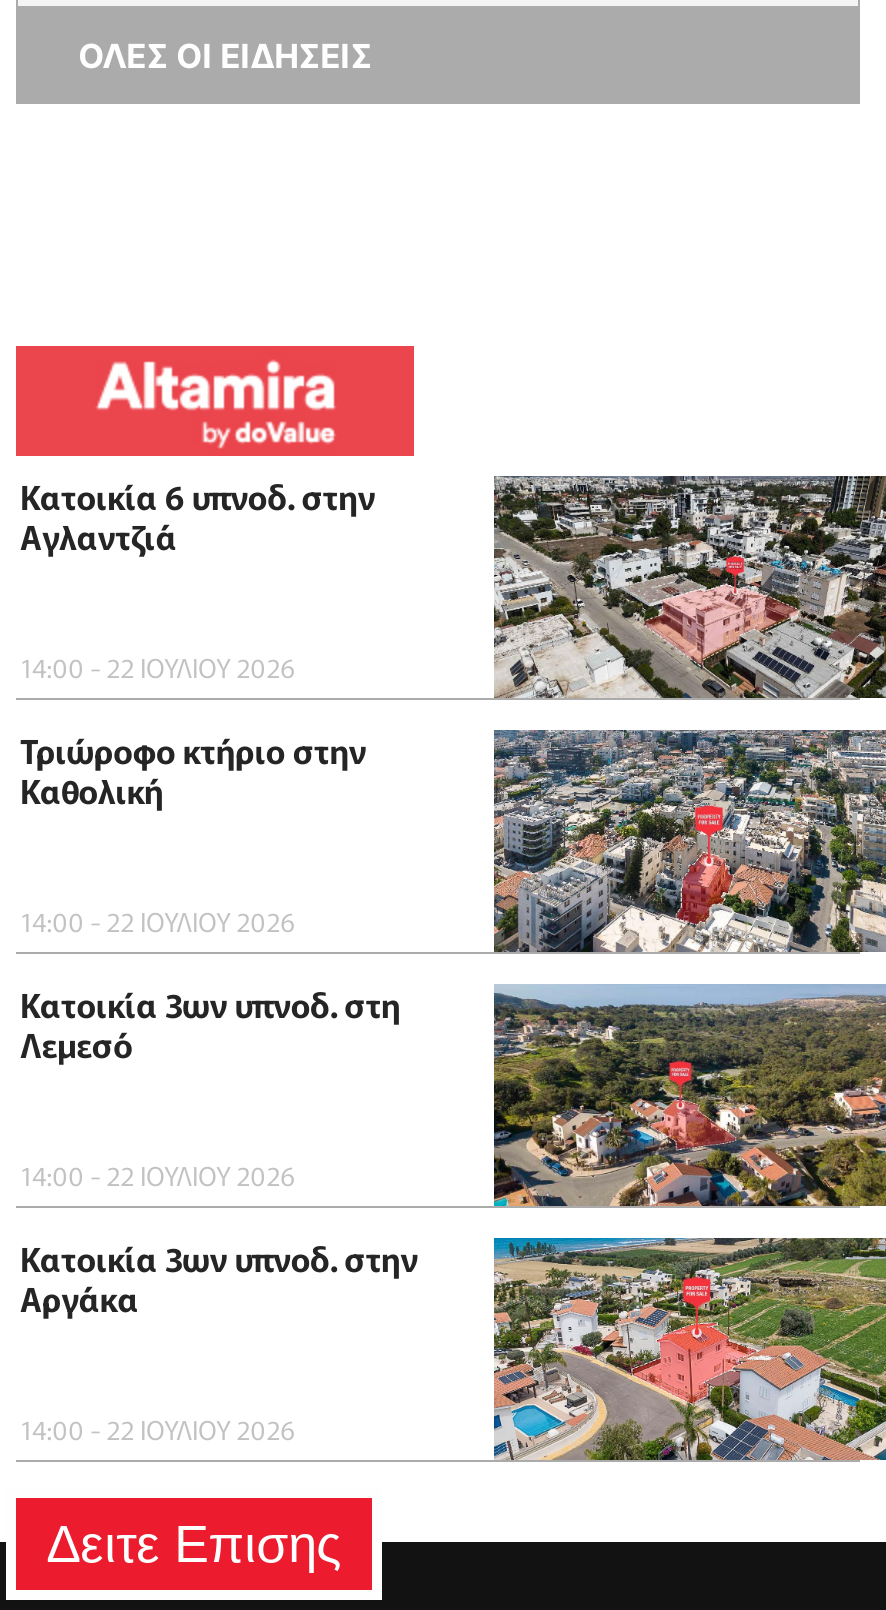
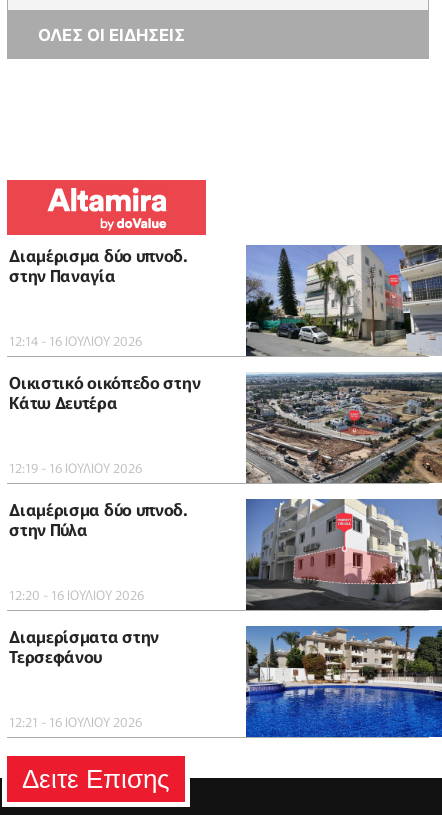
- Κατοικία 6 υπνοδ. στην
- Αγλαντζιά
+ Διαμέρισμα δύο υπνοδ.
+ στην Παναγία

- [image]
+ [image]

- 14:00 - 22 ΙΟΥΛΙΟΥ 2026
+ 12:14 - 16 ΙΟΥΛΙΟΥ 2026

- Τριώροφο κτήριο στην
- Καθολική
+ Οικιστικό οικόπεδο στην
+ Κάτω Δευτέρα

- [image]
+ [image]

- 14:00 - 22 ΙΟΥΛΙΟΥ 2026
+ 12:19 - 16 ΙΟΥΛΙΟΥ 2026

- Κατοικία 3ων υπνοδ. στη
- Λεμεσό
+ Διαμέρισμα δύο υπνοδ.
+ στην Πύλα

- [image]
+ [image]

- 14:00 - 22 ΙΟΥΛΙΟΥ 2026
+ 12:20 - 16 ΙΟΥΛΙΟΥ 2026

- Κατοικία 3ων υπνοδ. στην
- Αργάκα
+ Διαμερίσματα στην
+ Τερσεφάνου

- [image]
+ [image]

- 14:00 - 22 ΙΟΥΛΙΟΥ 2026
+ 12:21 - 16 ΙΟΥΛΙΟΥ 2026
